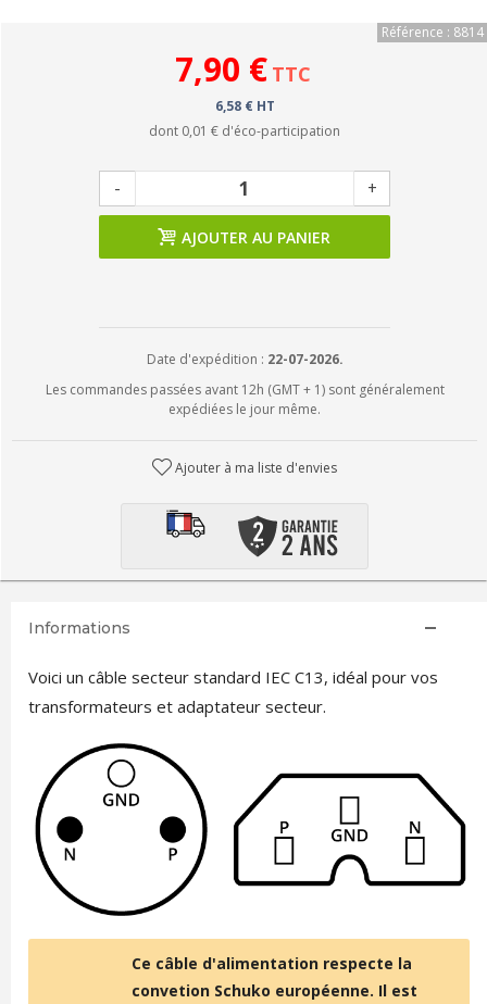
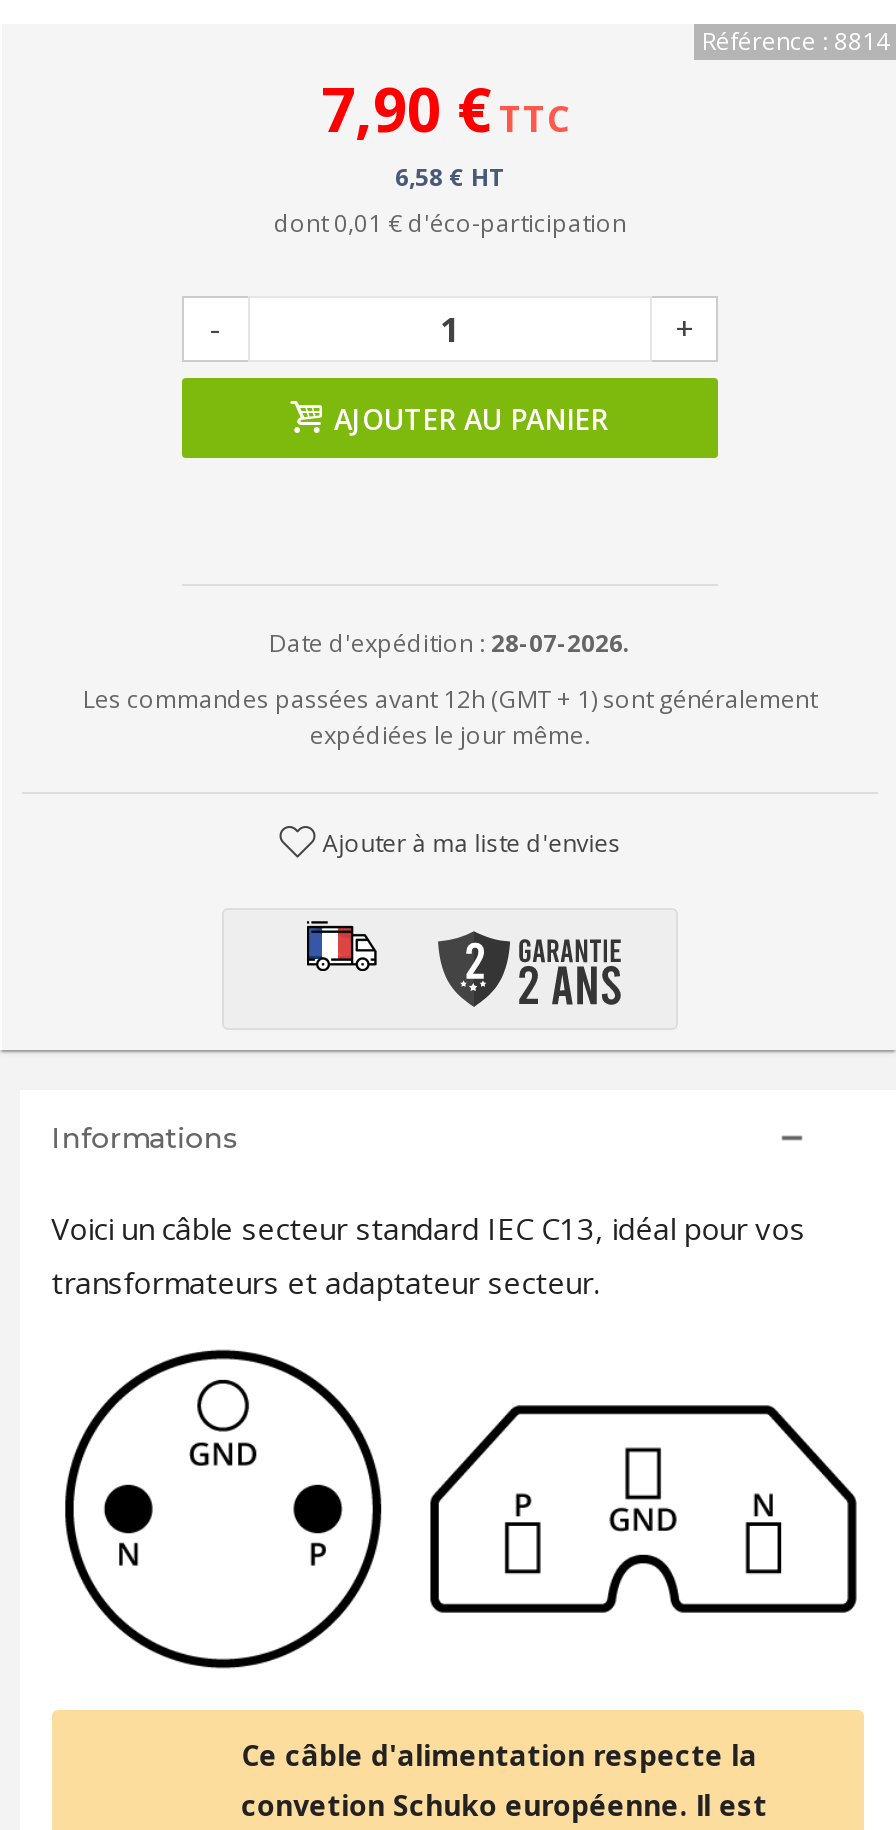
- Date d'expédition : 22-07-2026.
+ Date d'expédition : 28-07-2026.
